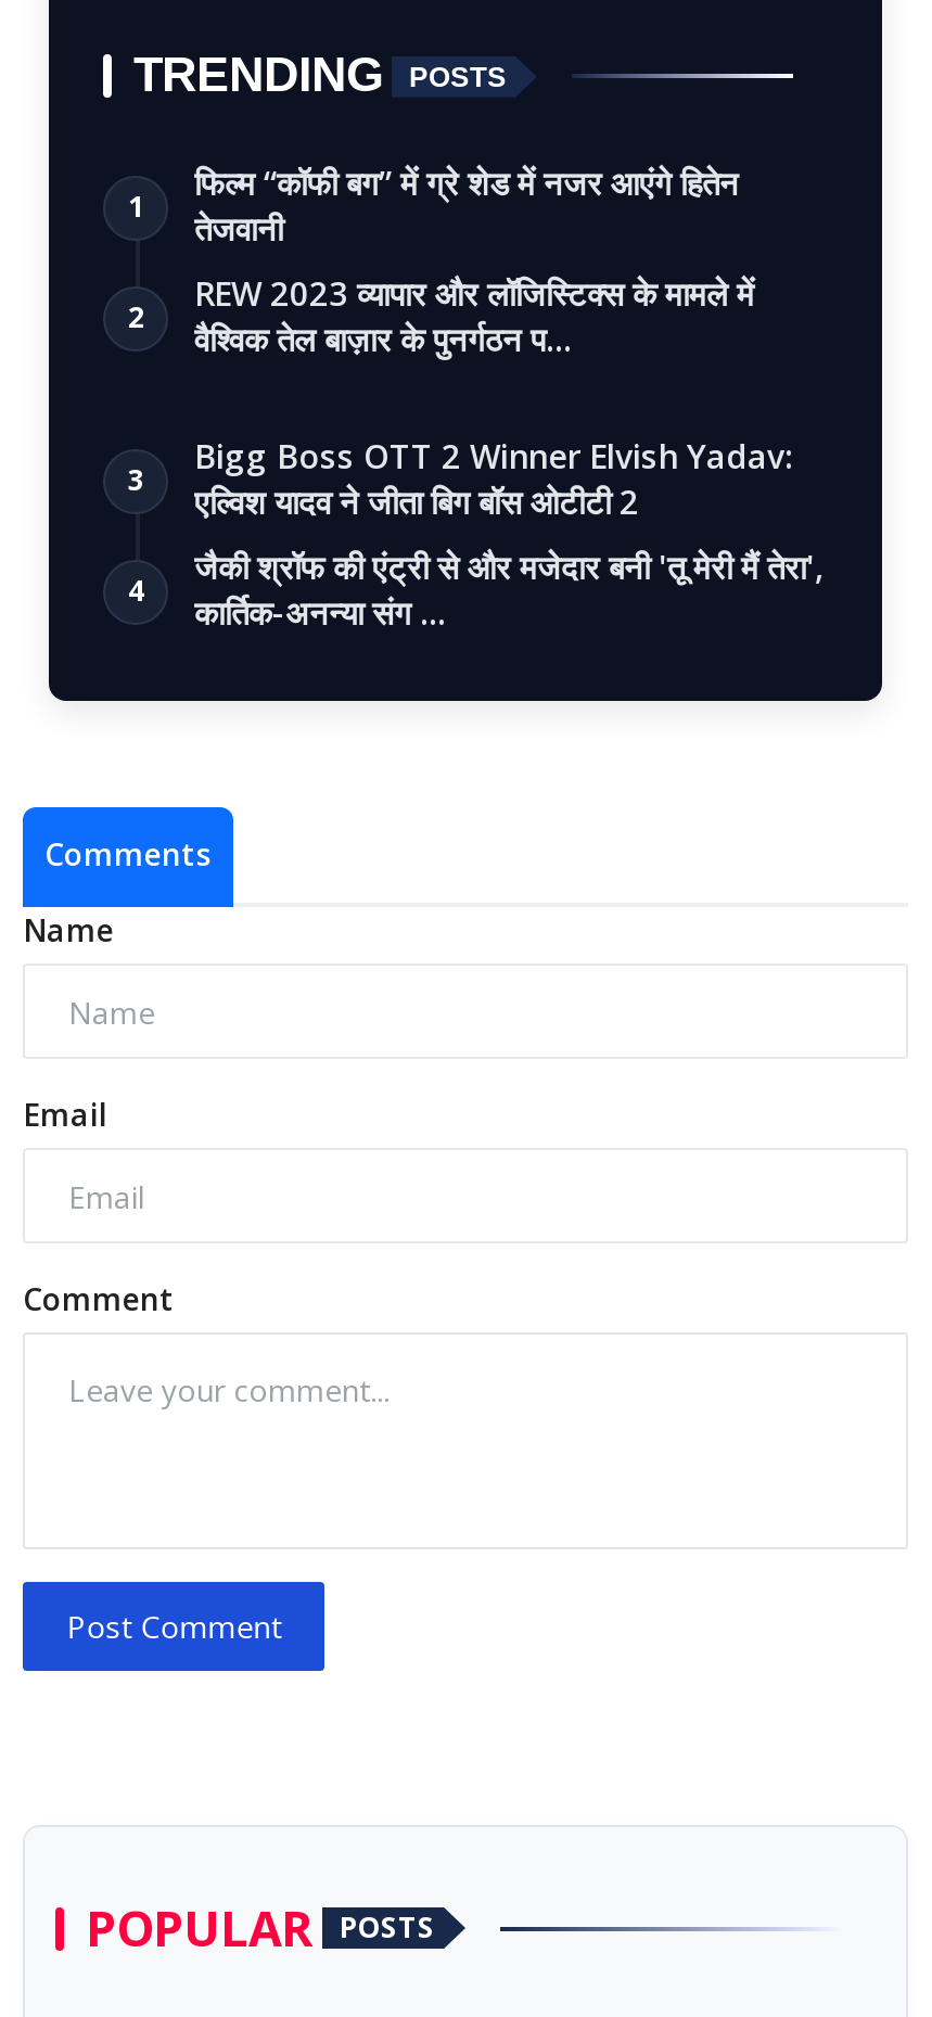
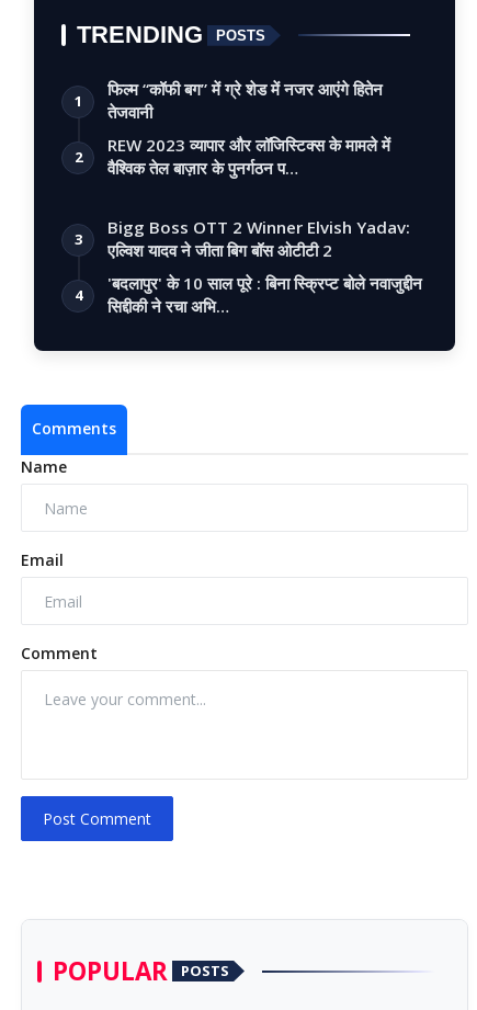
- जैकी श्रॉफ की एंट्री से और मजेदार बनी 'तू मेरी मैं तेरा',
- कार्तिक-अनन्या संग …
+ 'बदलापुर' के 10 साल पूरे : बिना स्क्रिप्ट बोले नवाजुद्दीन
+ सिद्दीकी ने रचा अभि…
